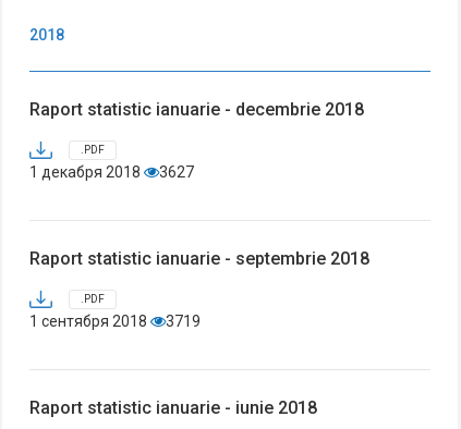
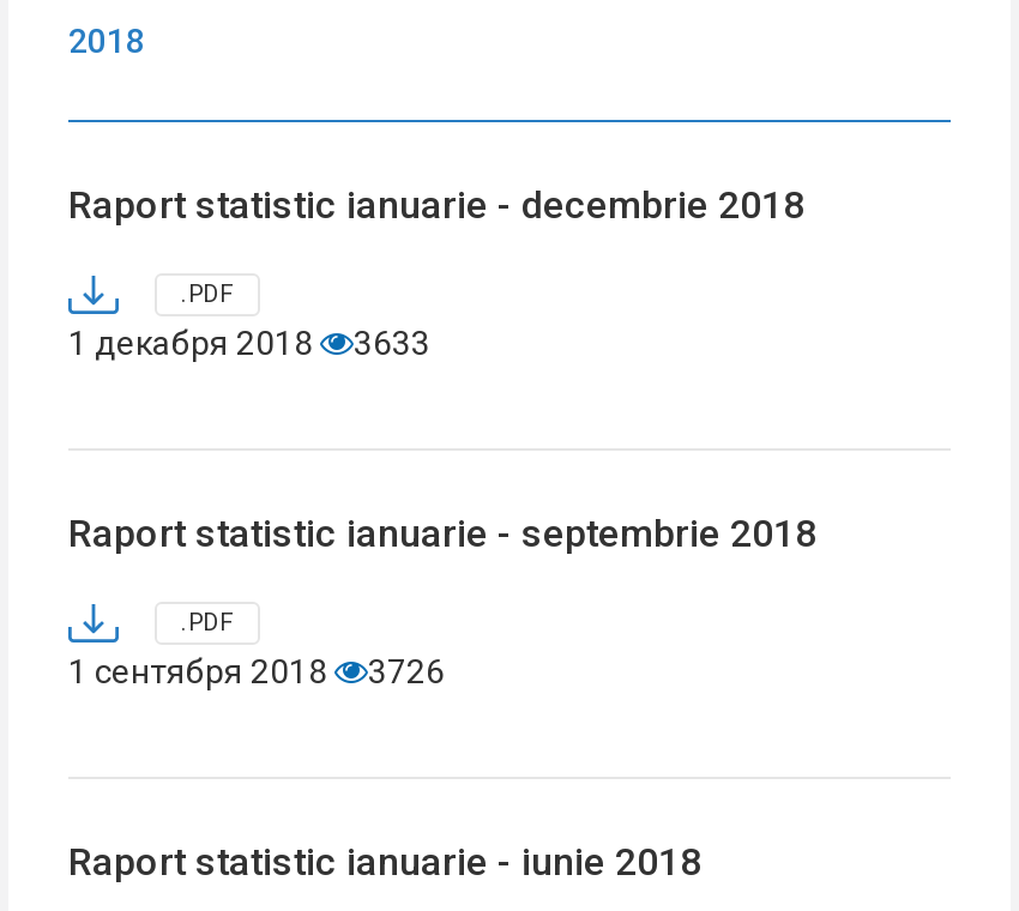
- 1 декабря 2018 3627
+ 1 декабря 2018 3633

- 1 сентября 2018 3719
+ 1 сентября 2018 3726
